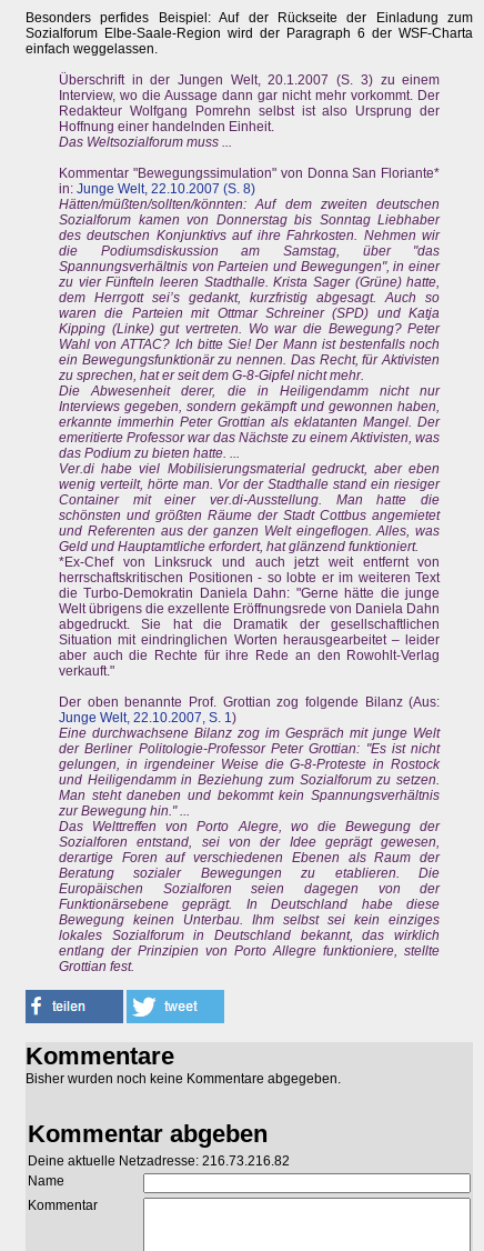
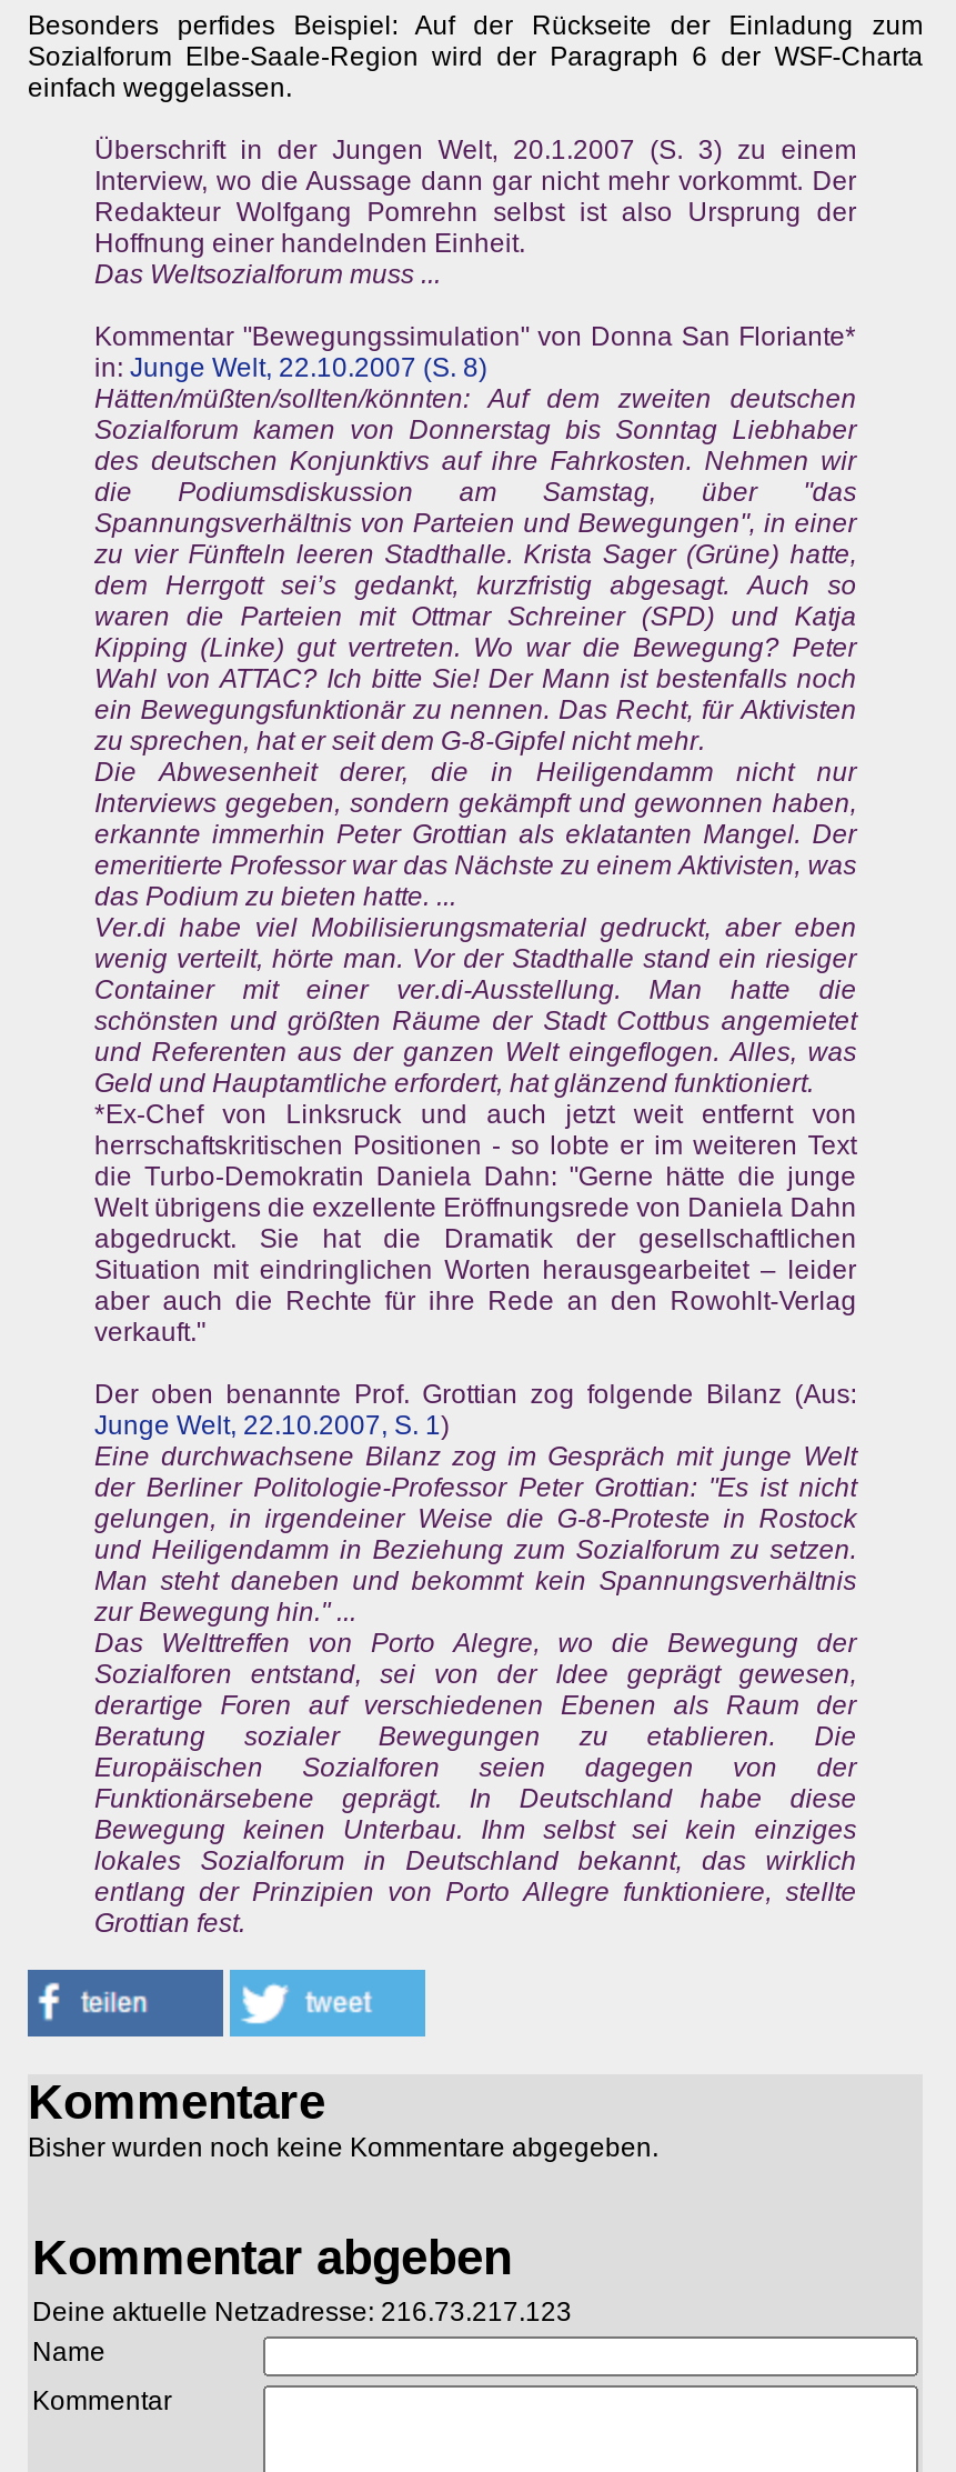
- Deine aktuelle Netzadresse: 216.73.216.82
+ Deine aktuelle Netzadresse: 216.73.217.123
